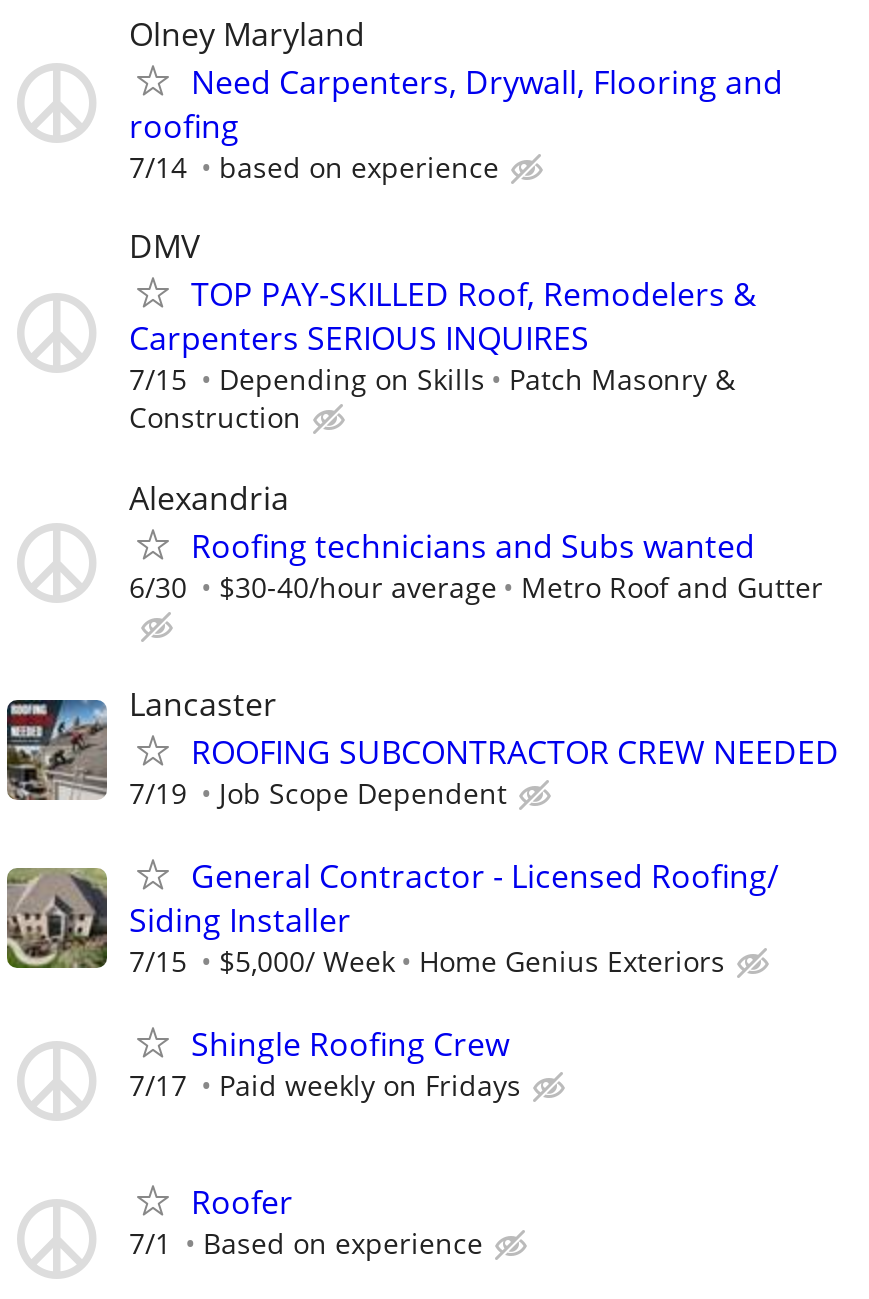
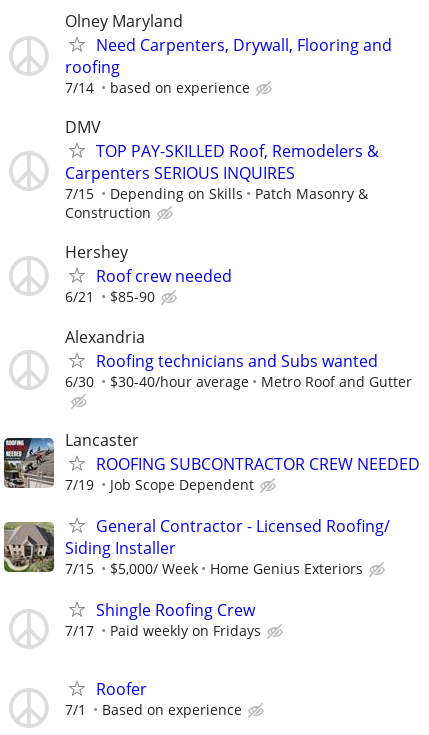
+ Hershey
+ Roof crew needed
+ 6/21
+ $85-90
